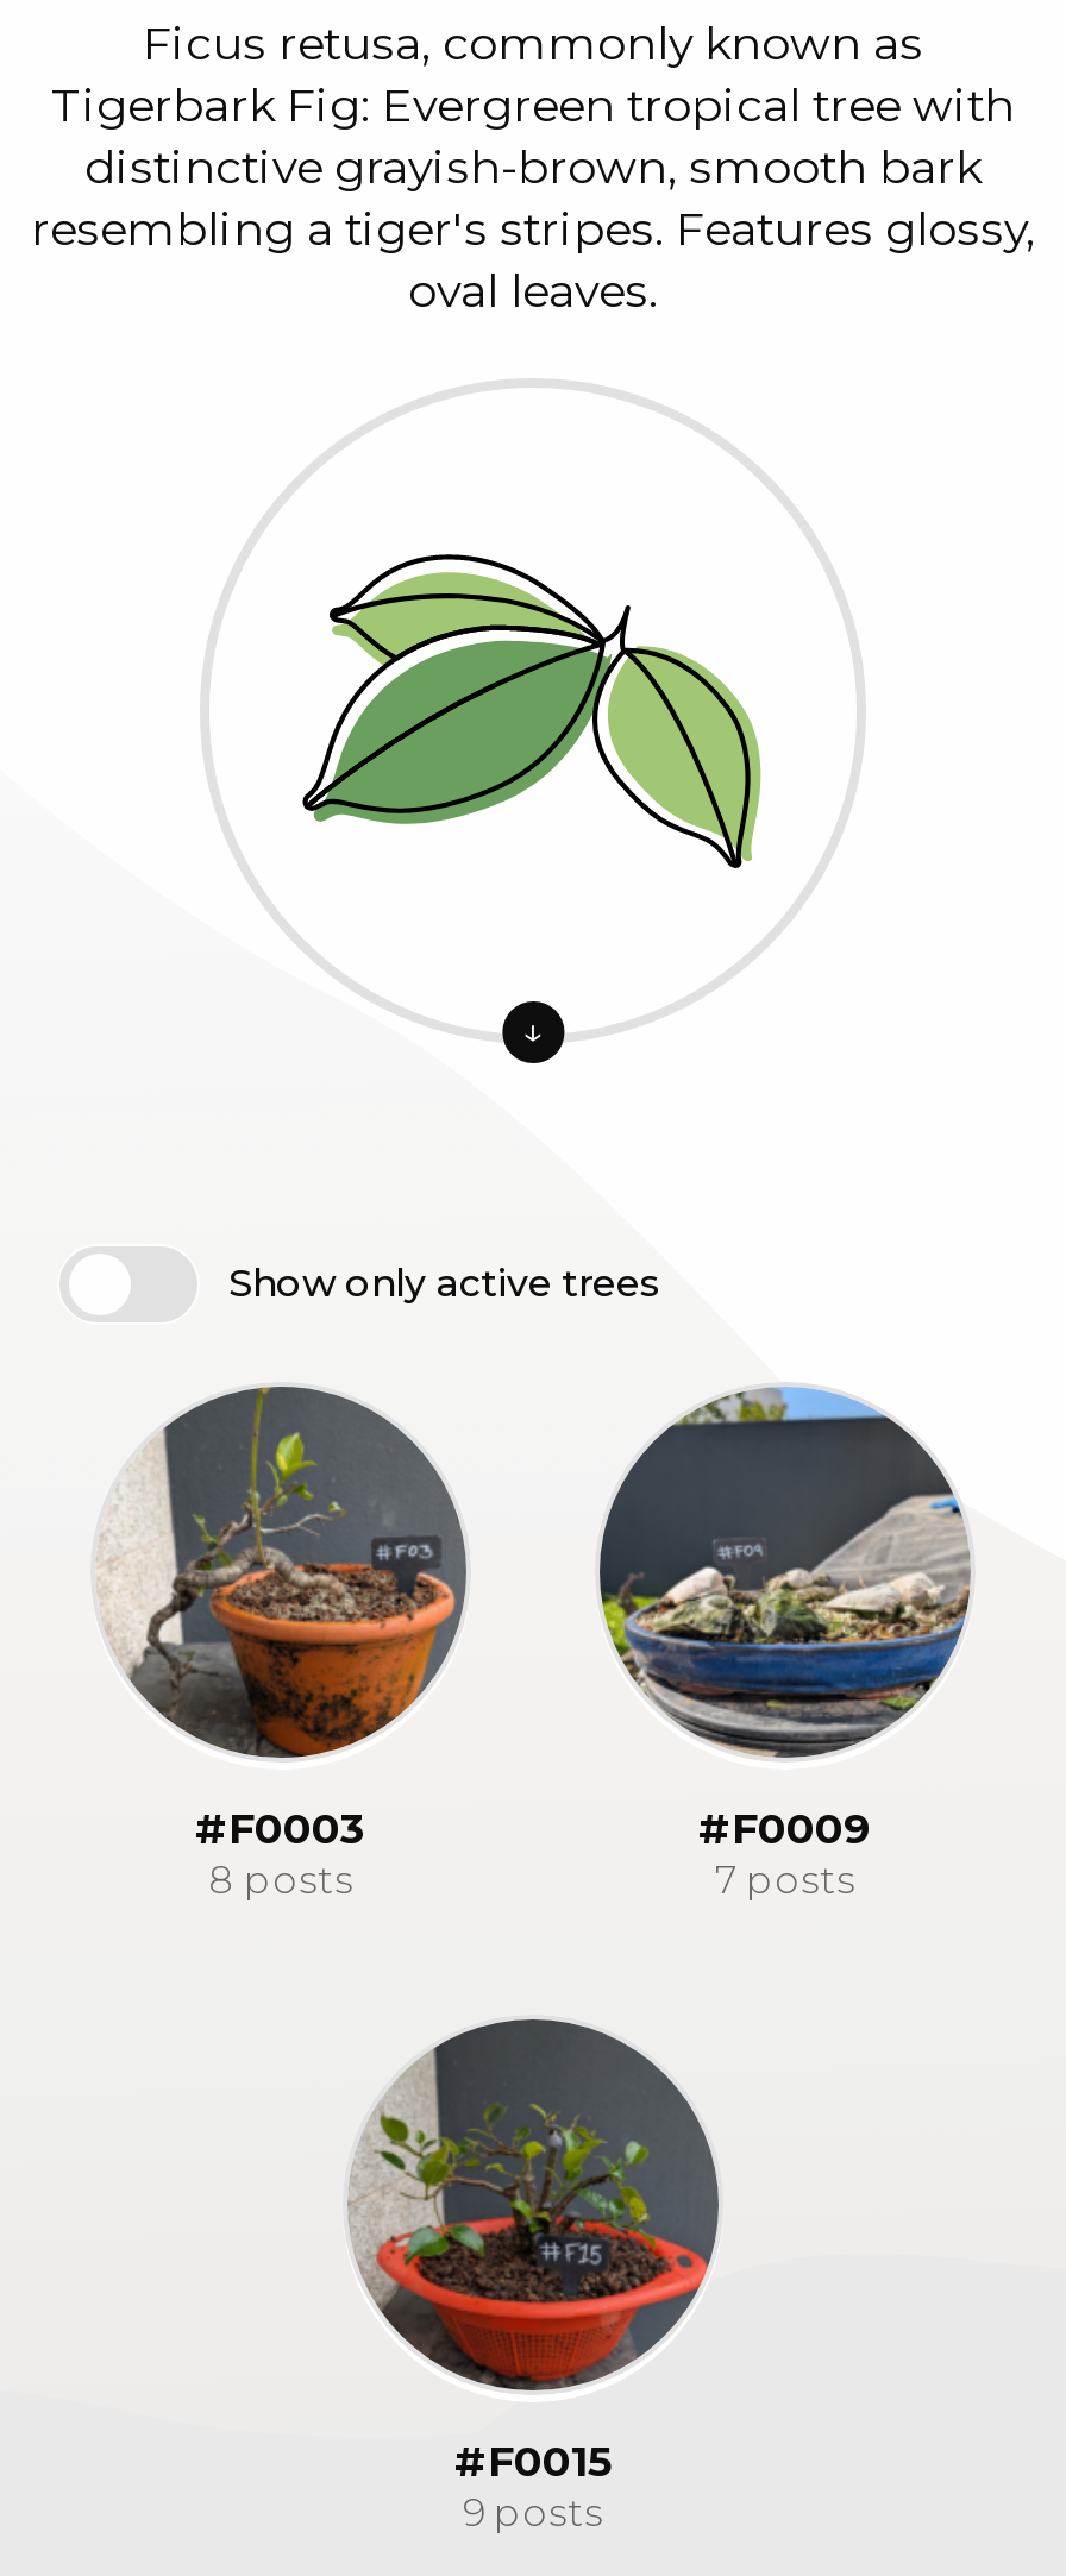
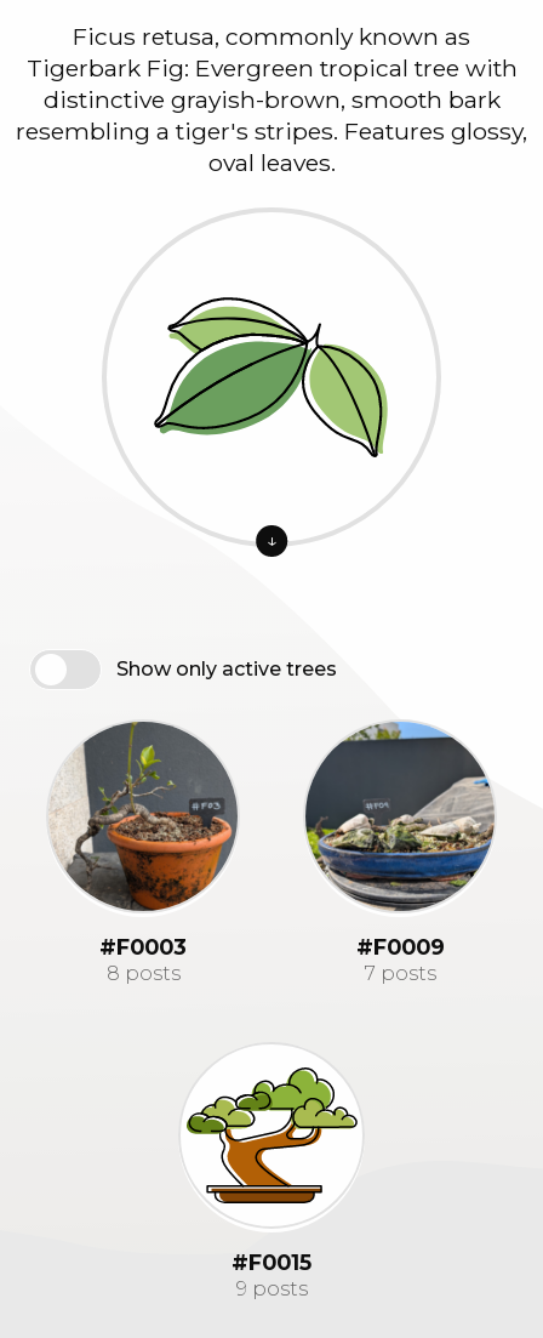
- [image]
+ [image]
